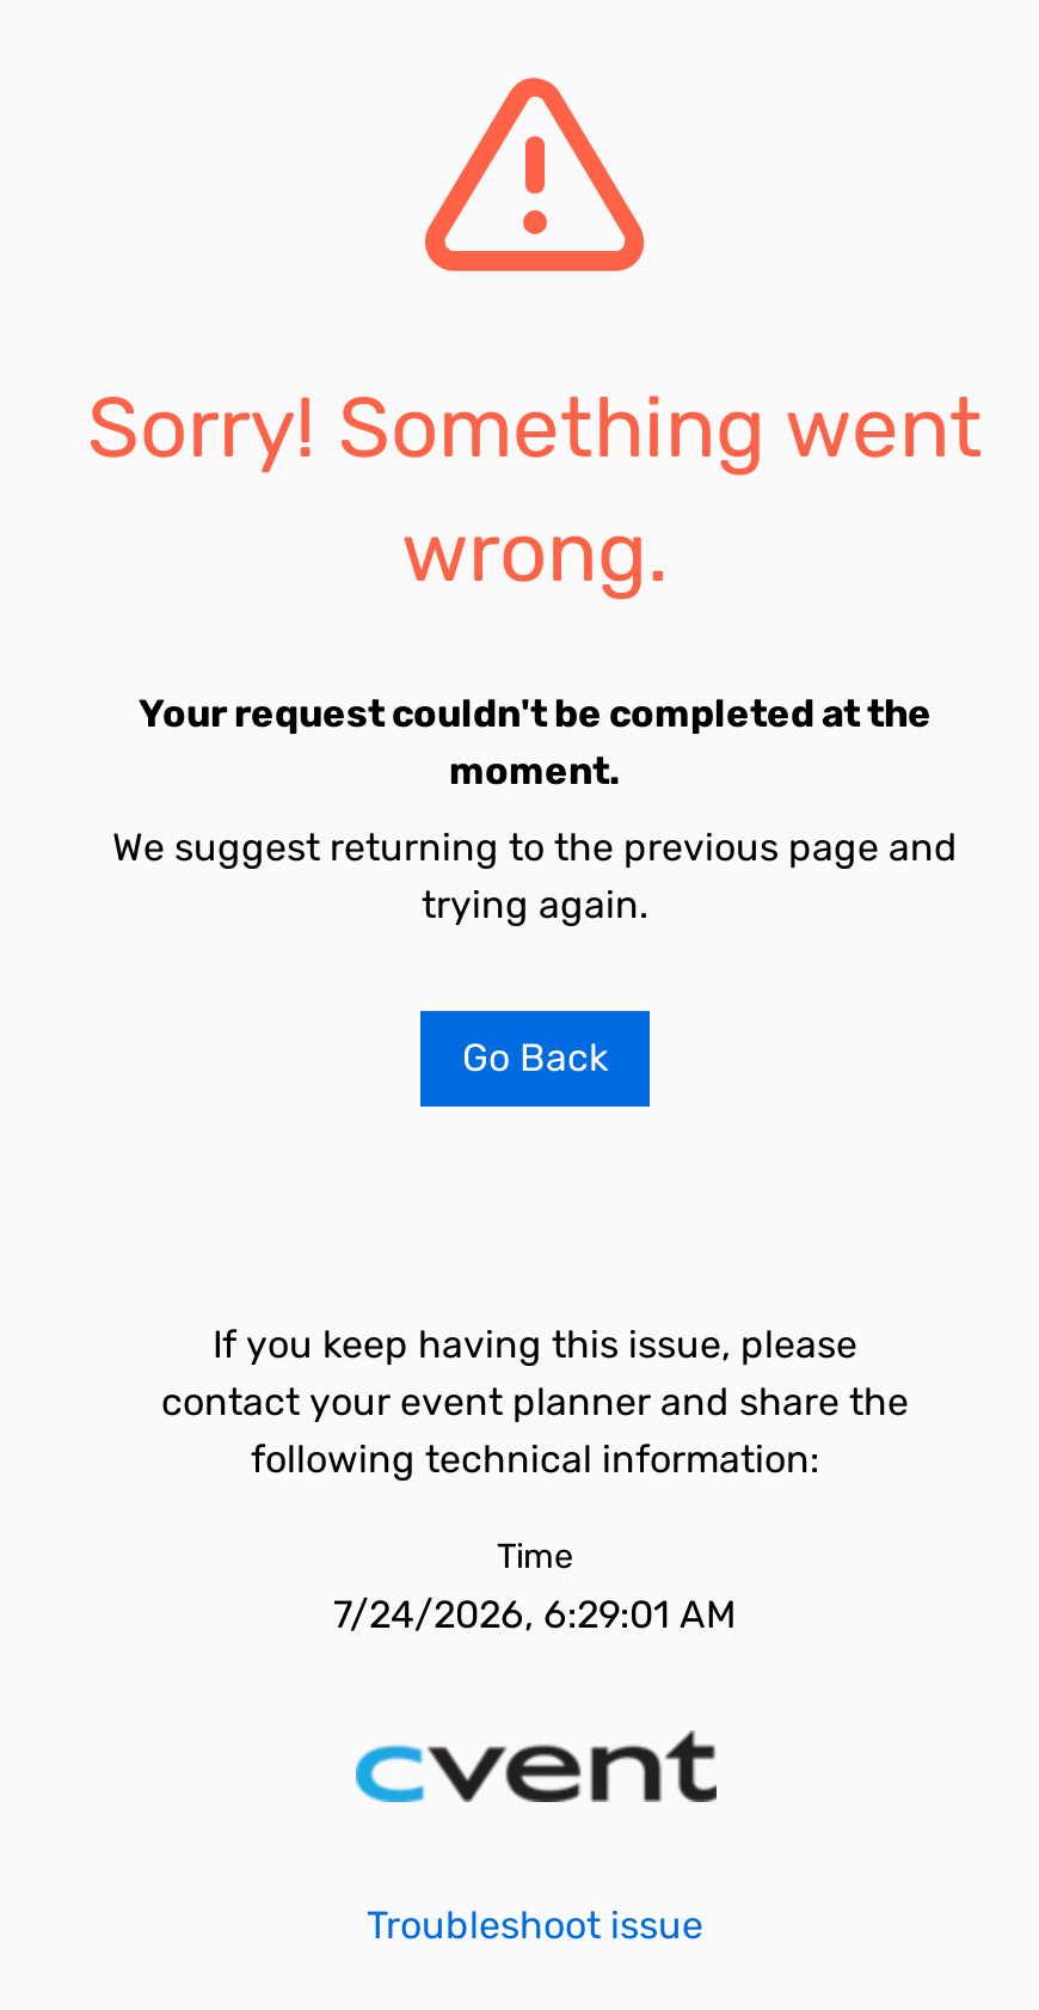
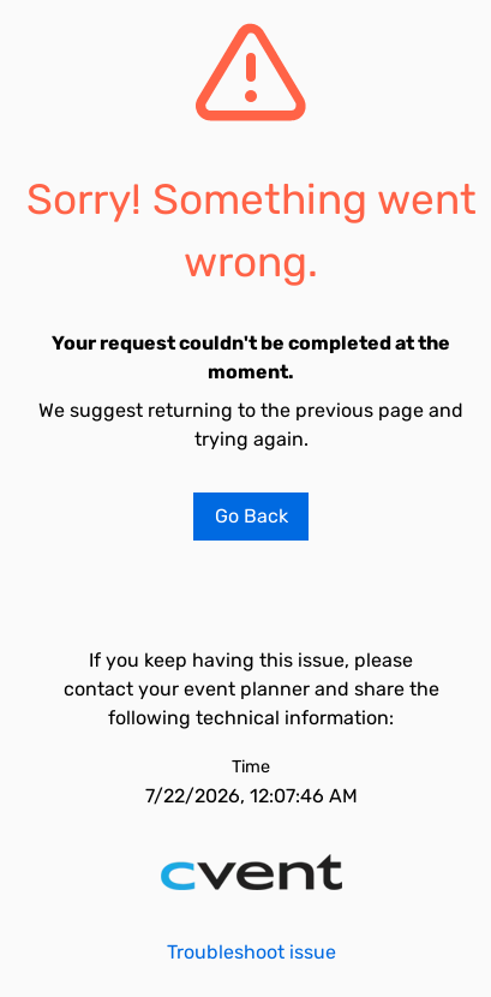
- 7/24/2026, 6:29:01 AM
+ 7/22/2026, 12:07:46 AM
